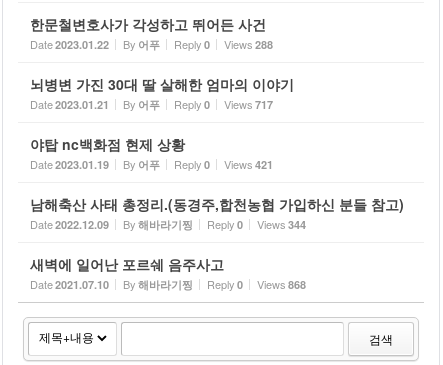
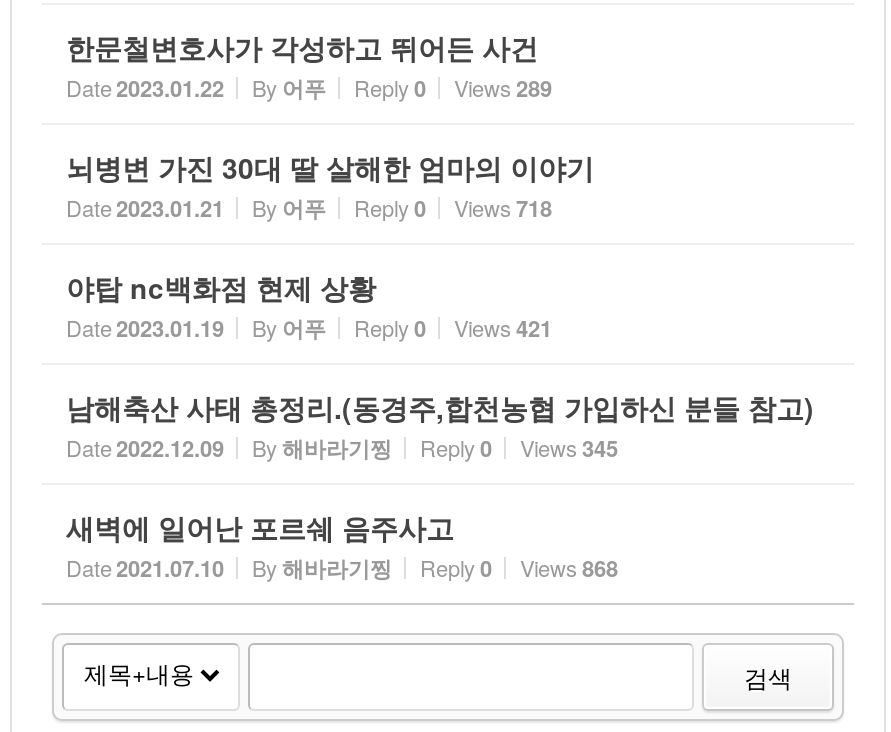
- Date 2023.01.22 By 어푸 Reply 0 Views 288
+ Date 2023.01.22 By 어푸 Reply 0 Views 289

- Date 2023.01.21 By 어푸 Reply 0 Views 717
+ Date 2023.01.21 By 어푸 Reply 0 Views 718

- Date 2022.12.09 By 해바라기찡 Reply 0 Views 344
+ Date 2022.12.09 By 해바라기찡 Reply 0 Views 345
